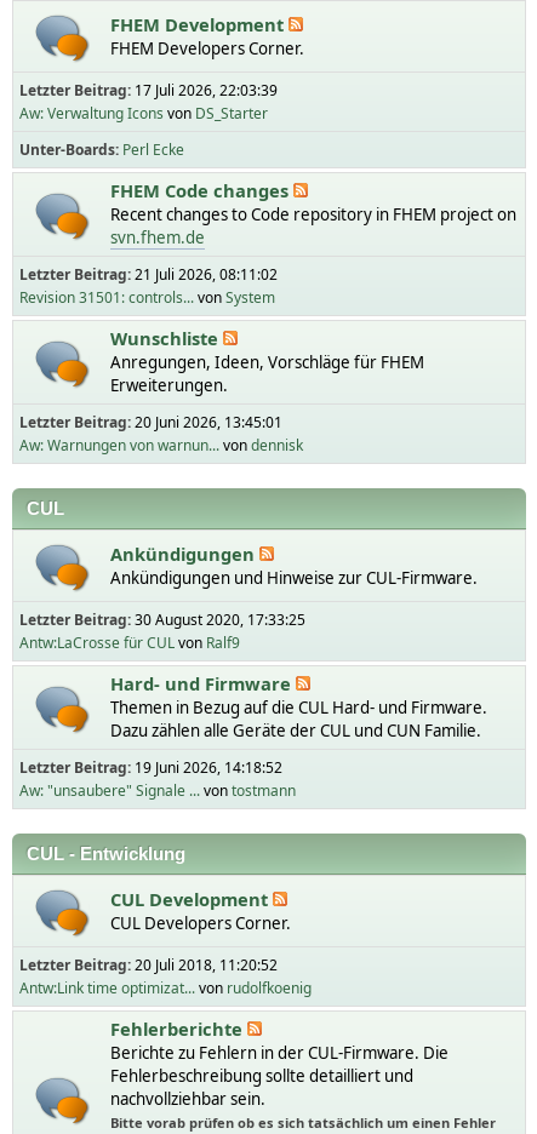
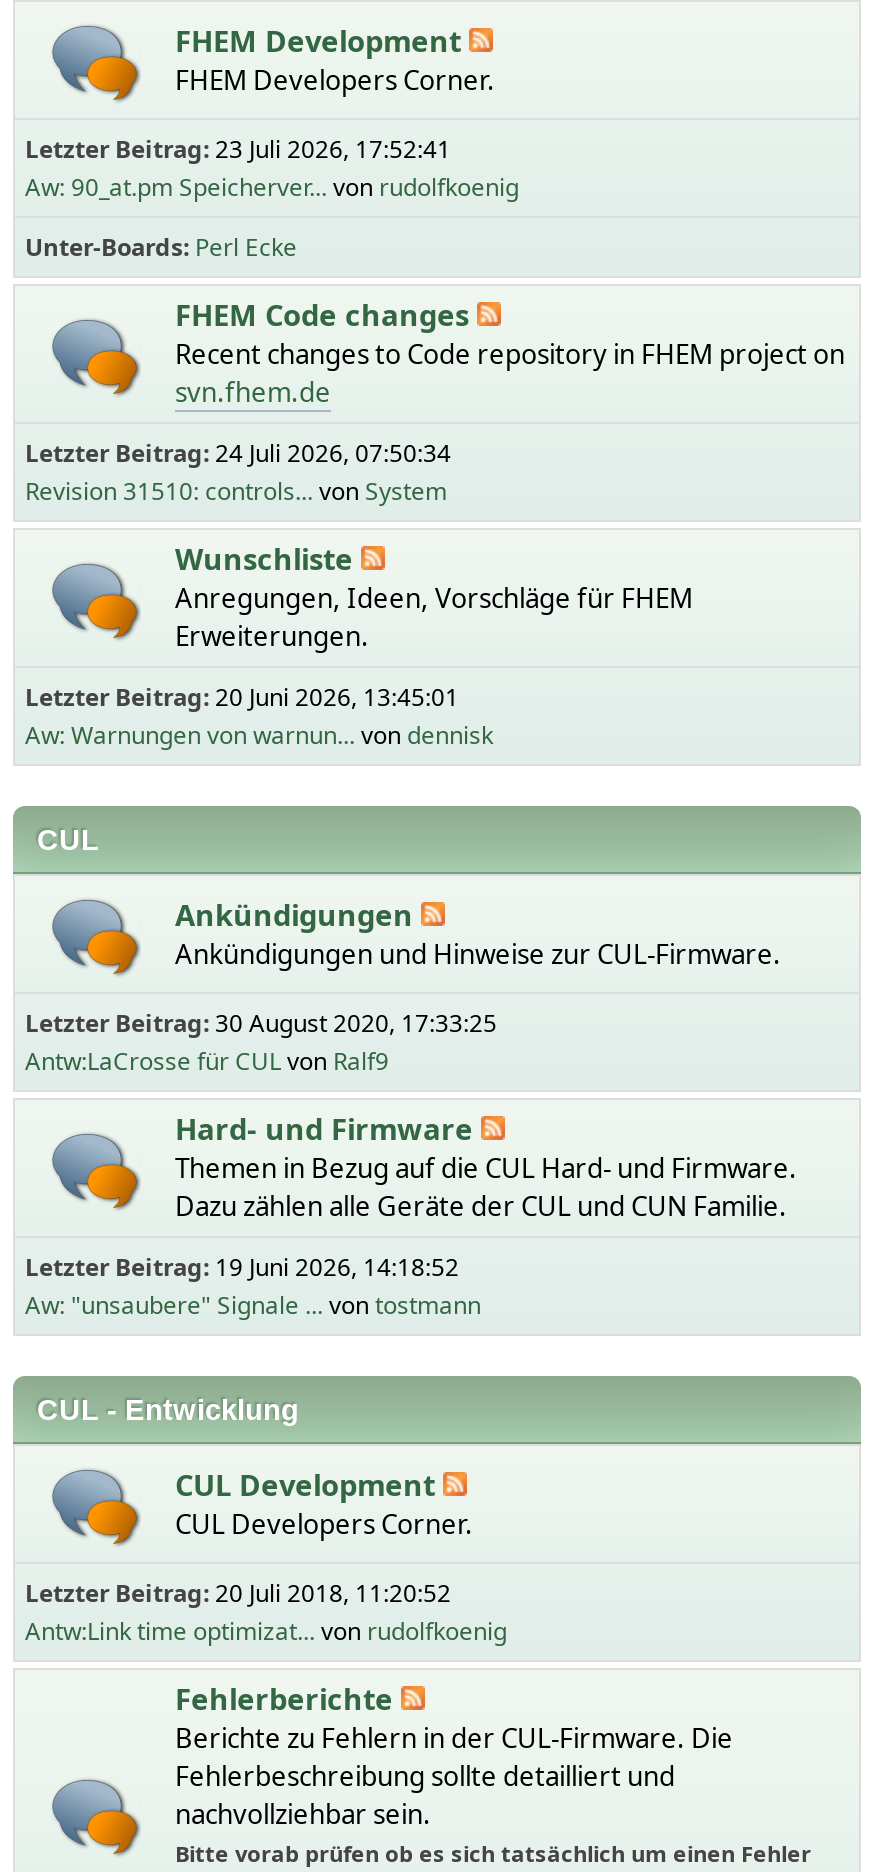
- Letzter Beitrag: 17 Juli 2026, 22:03:39
+ Letzter Beitrag: 23 Juli 2026, 17:52:41

- Aw: Verwaltung Icons von DS_Starter
+ Aw: 90_at.pm Speicherver... von rudolfkoenig

- Letzter Beitrag: 21 Juli 2026, 08:11:02
+ Letzter Beitrag: 24 Juli 2026, 07:50:34

- Revision 31501: controls... von System
+ Revision 31510: controls... von System
